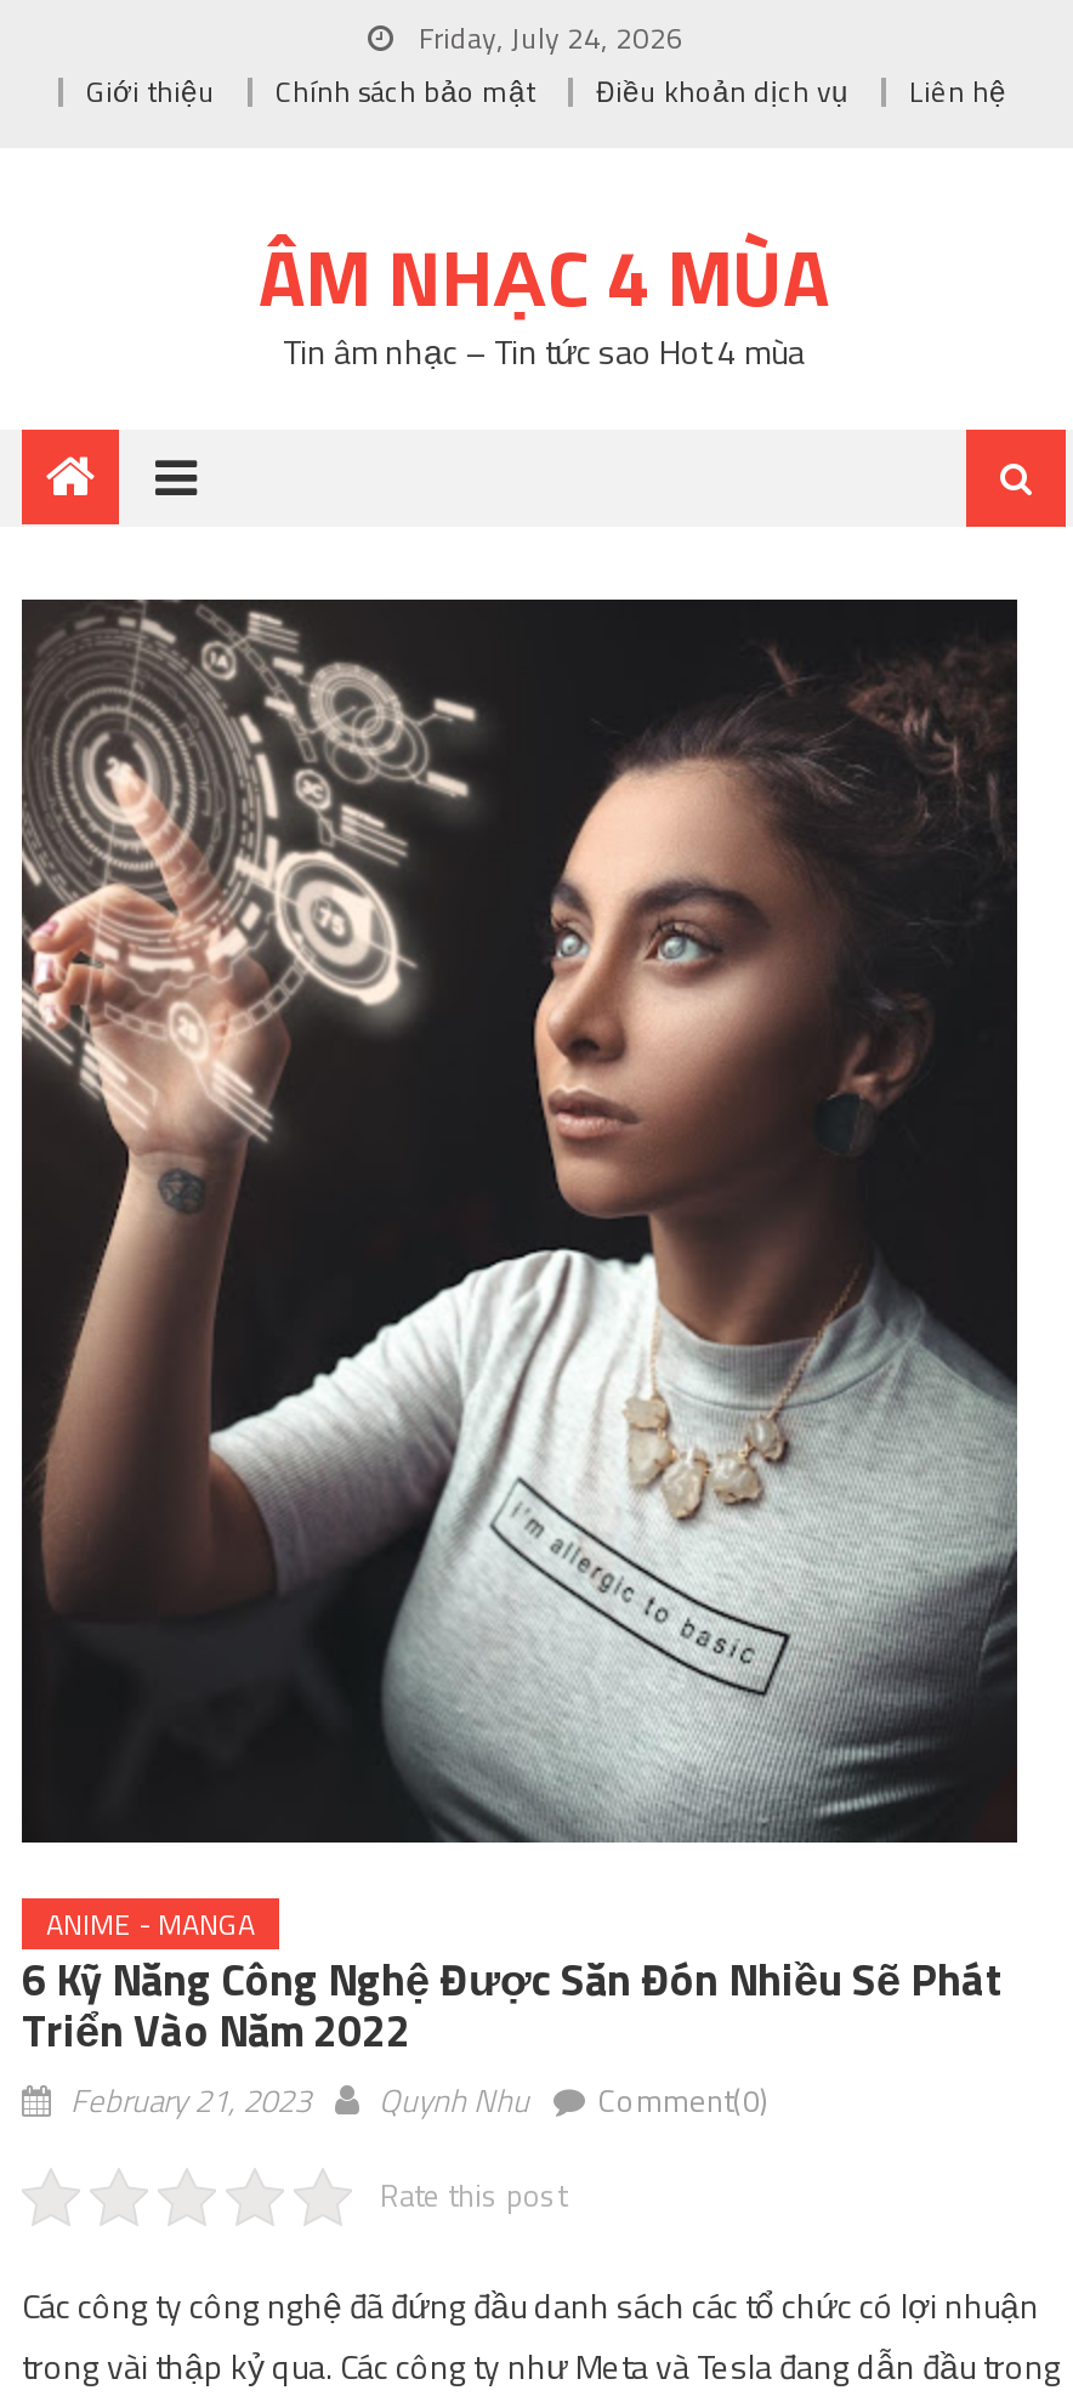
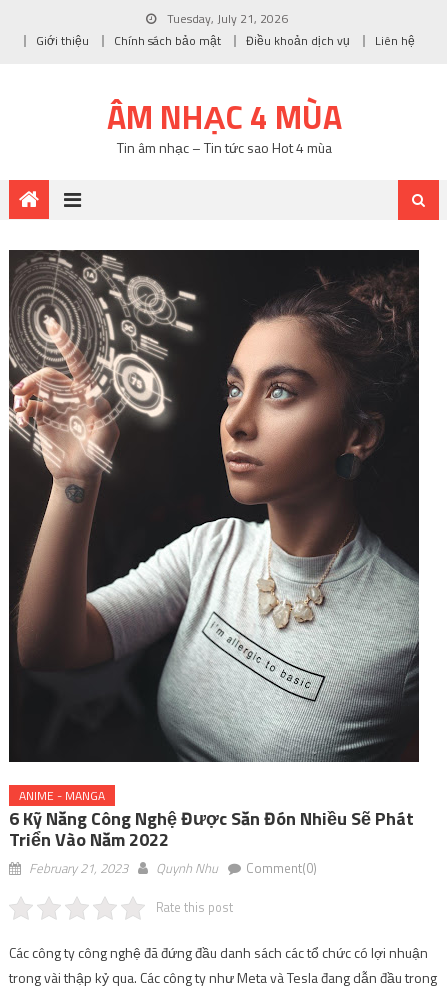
- Friday, July 24, 2026
+ Tuesday, July 21, 2026
